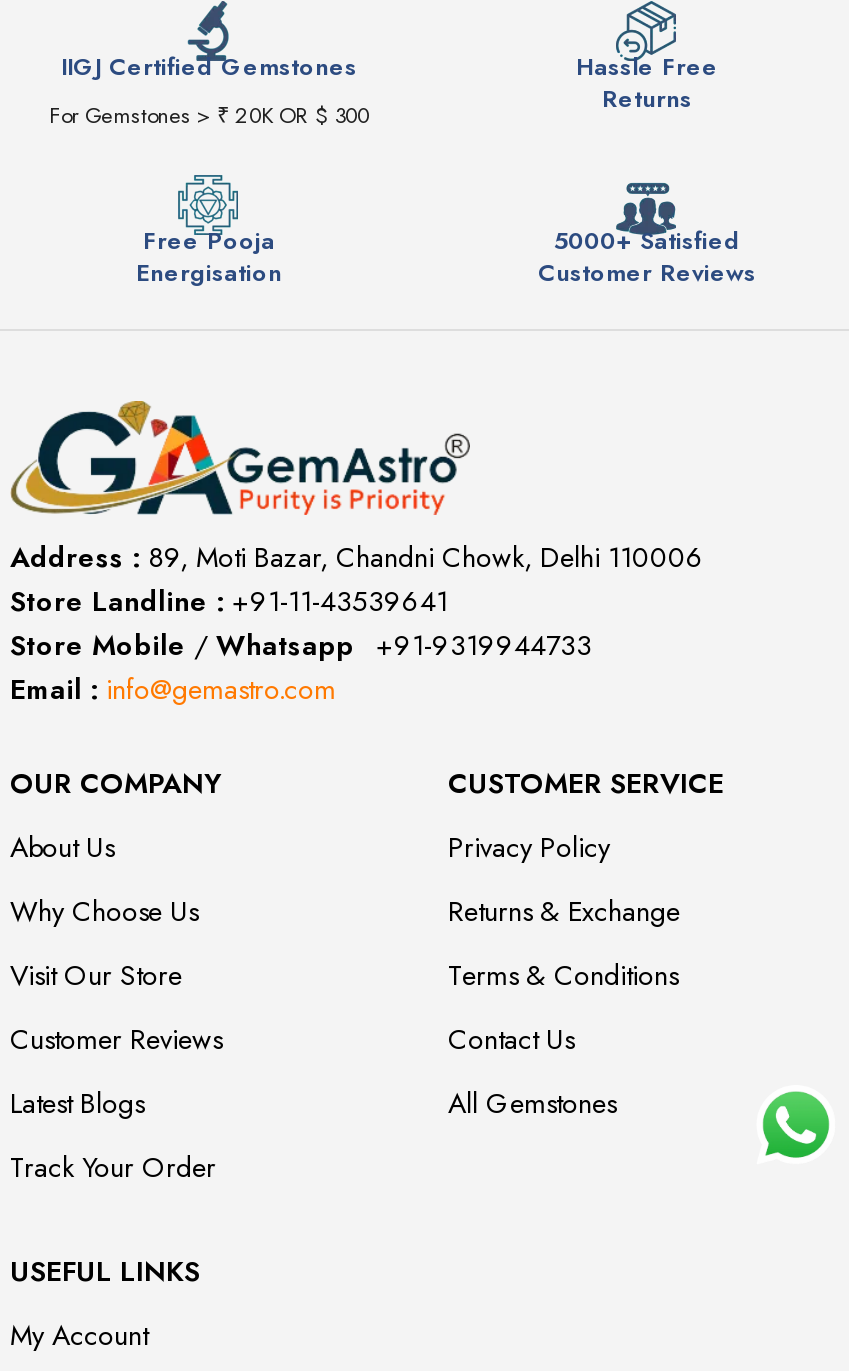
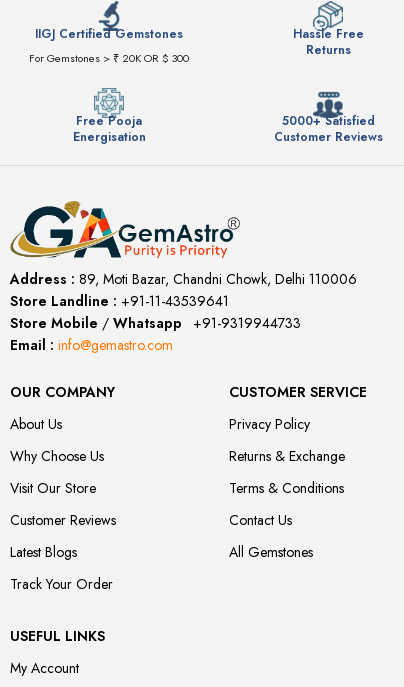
- [image]
